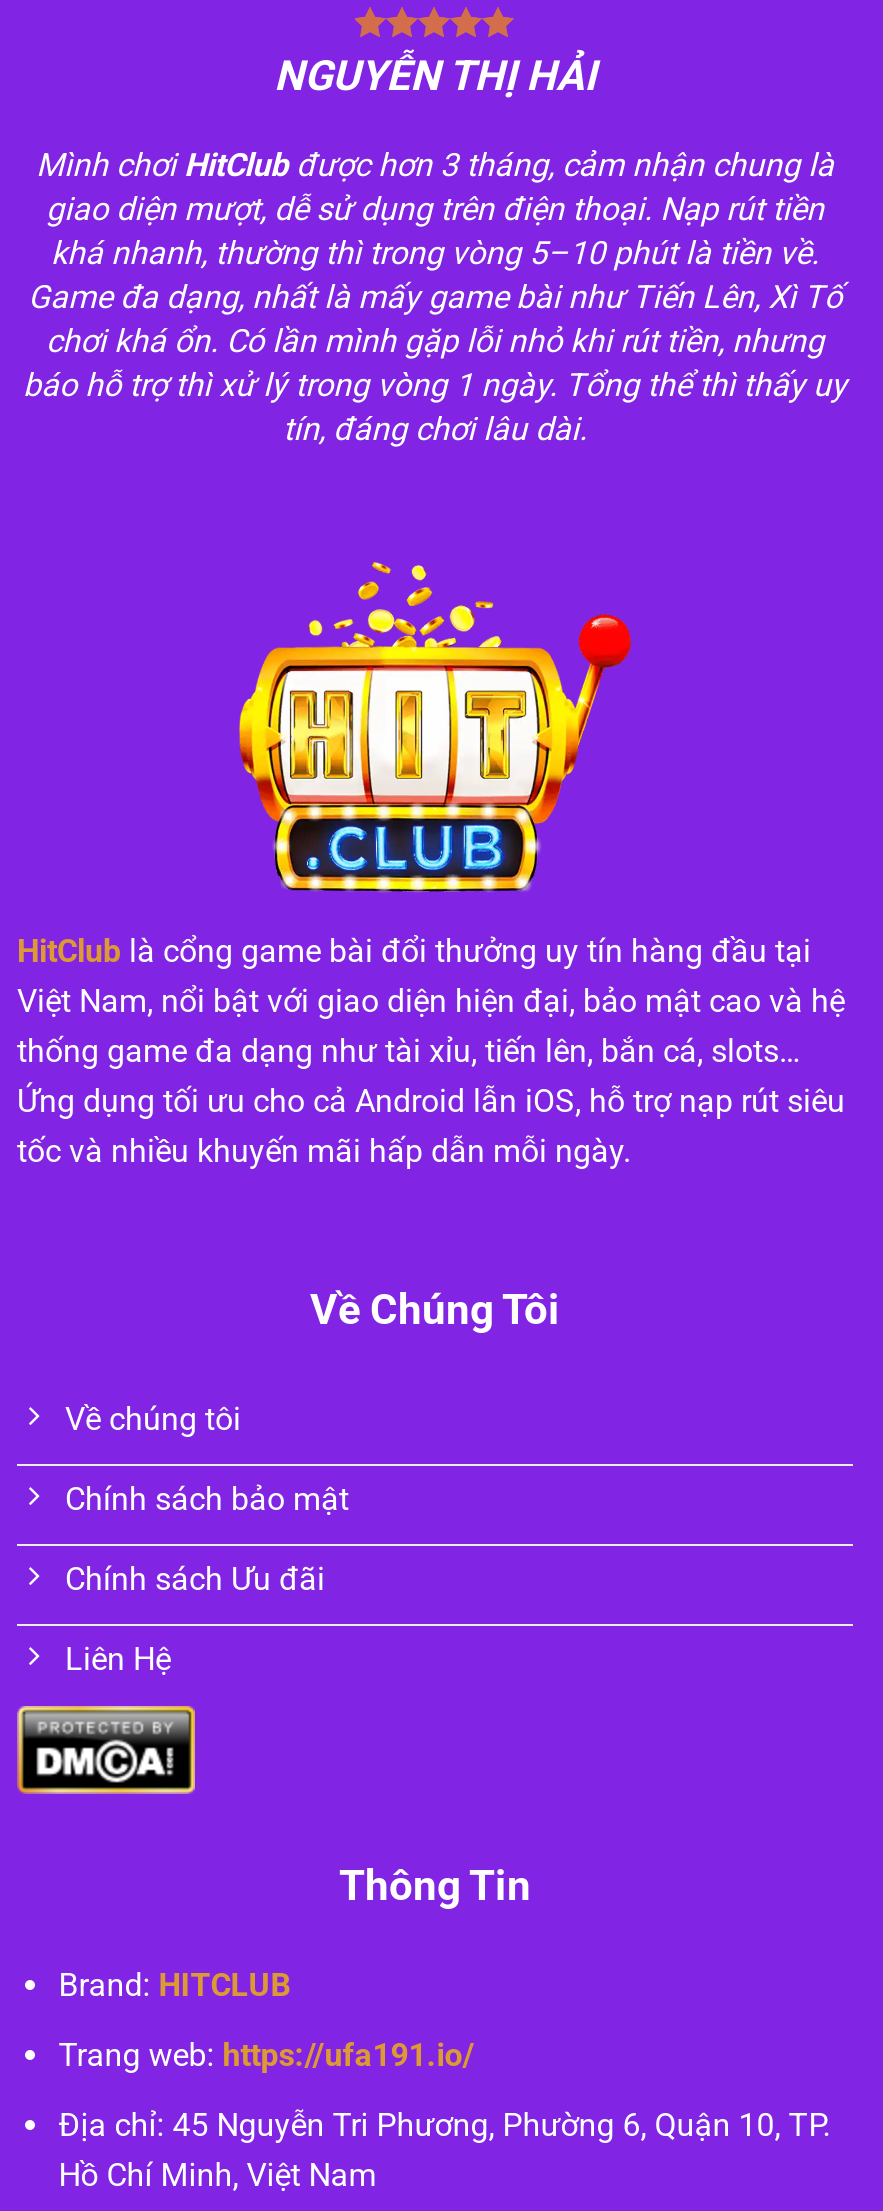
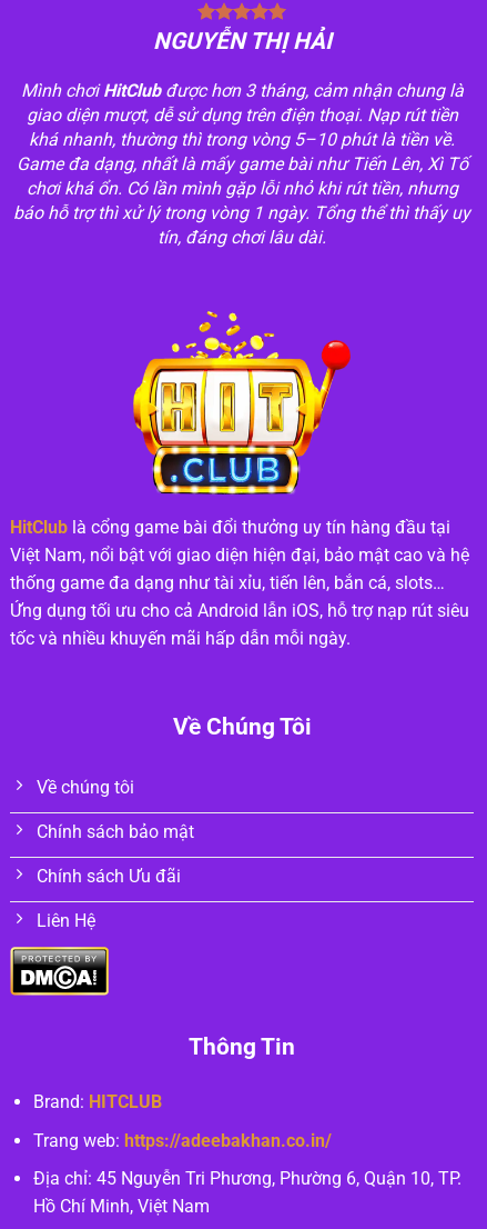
- Trang web: https://ufa191.io/
+ Trang web: https://adeebakhan.co.in/
